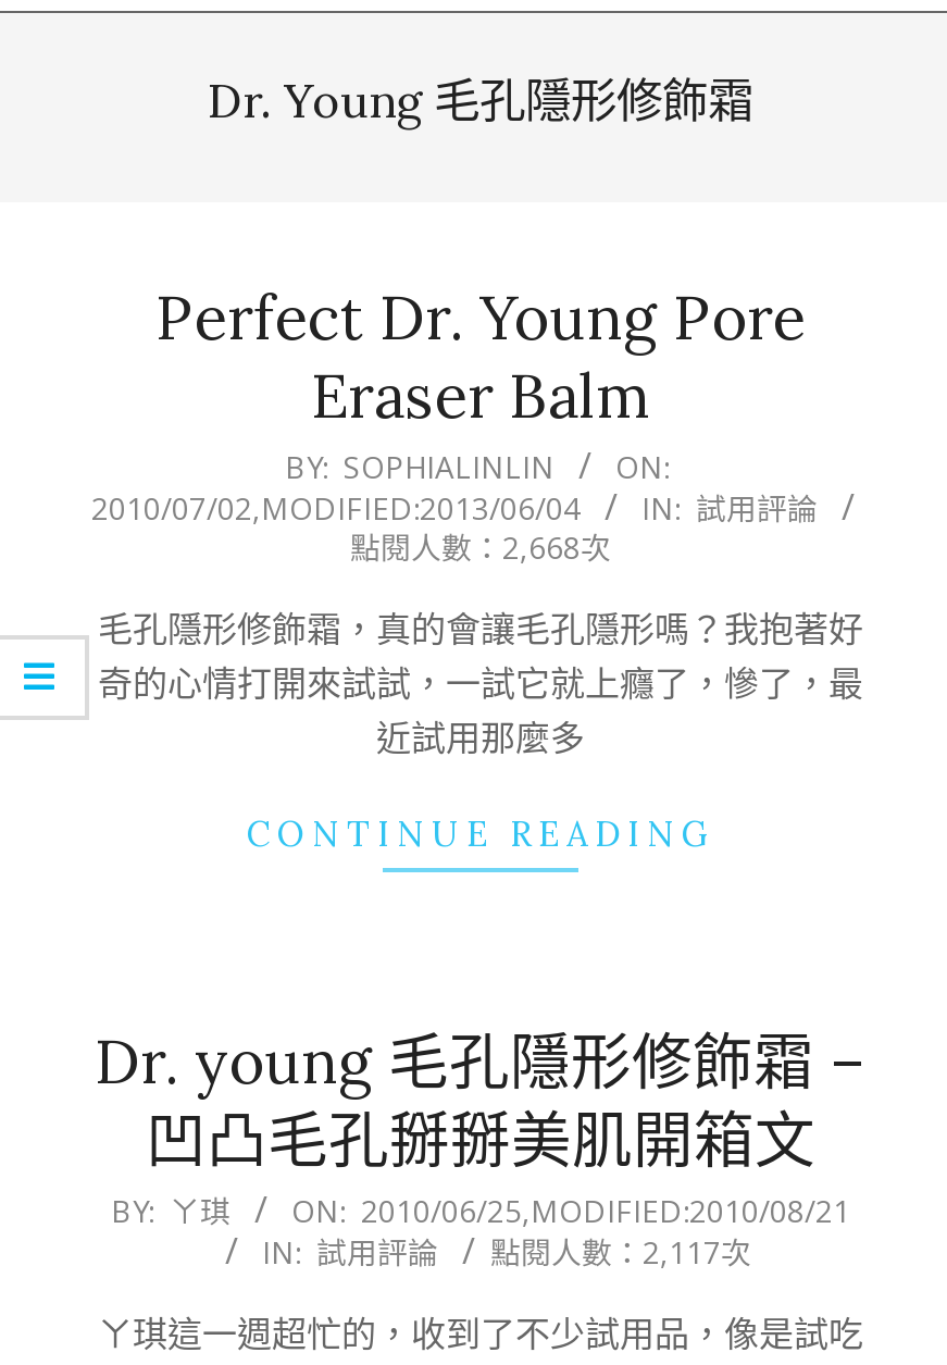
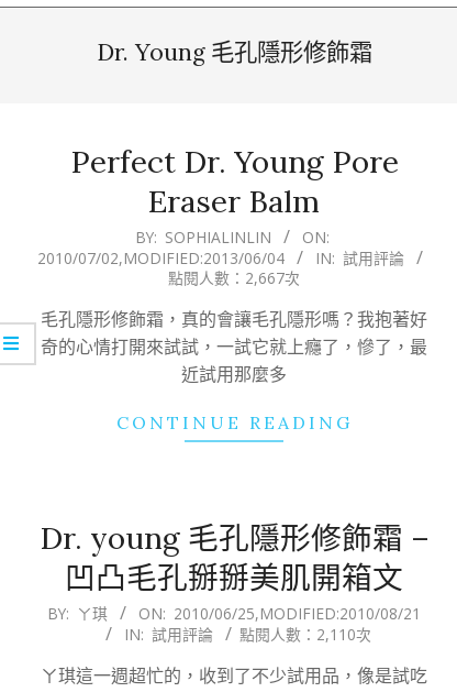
- 點閱人數：2,668次
+ 點閱人數：2,667次

- IN: 試用評論 點閱人數：2,117次
+ IN: 試用評論 點閱人數：2,110次
